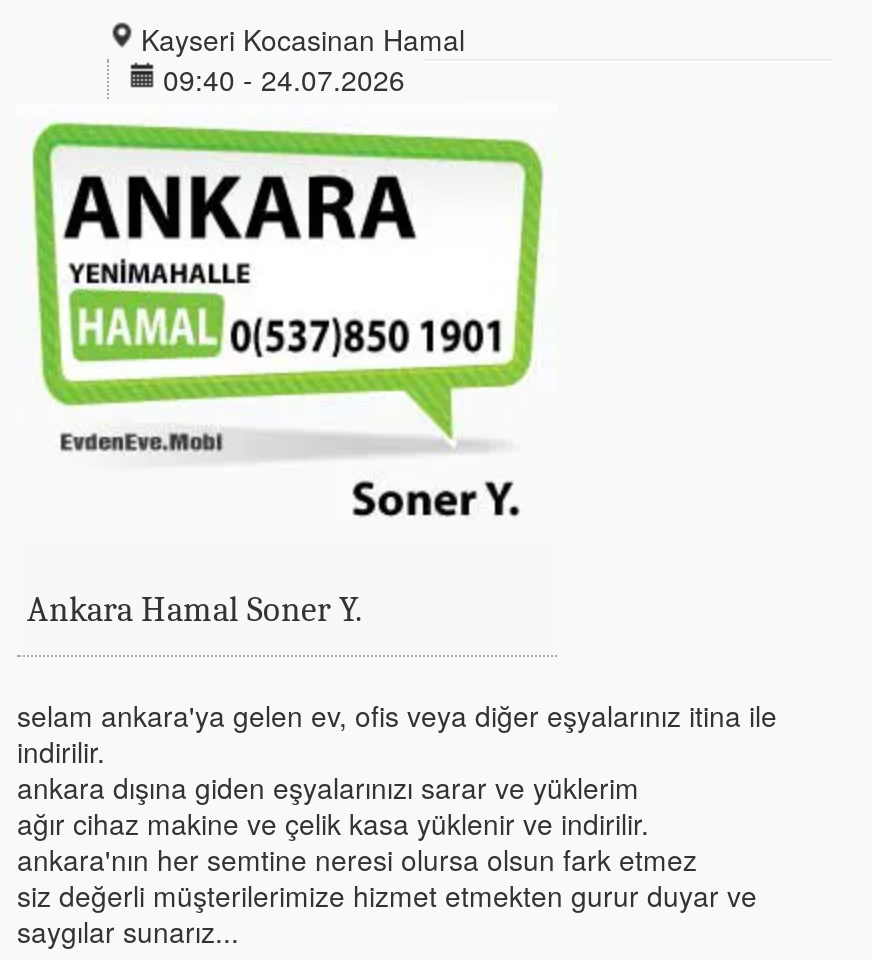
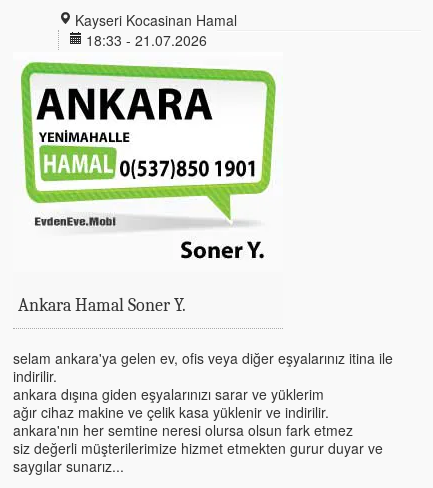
- 09:40 - 24.07.2026
+ 18:33 - 21.07.2026
